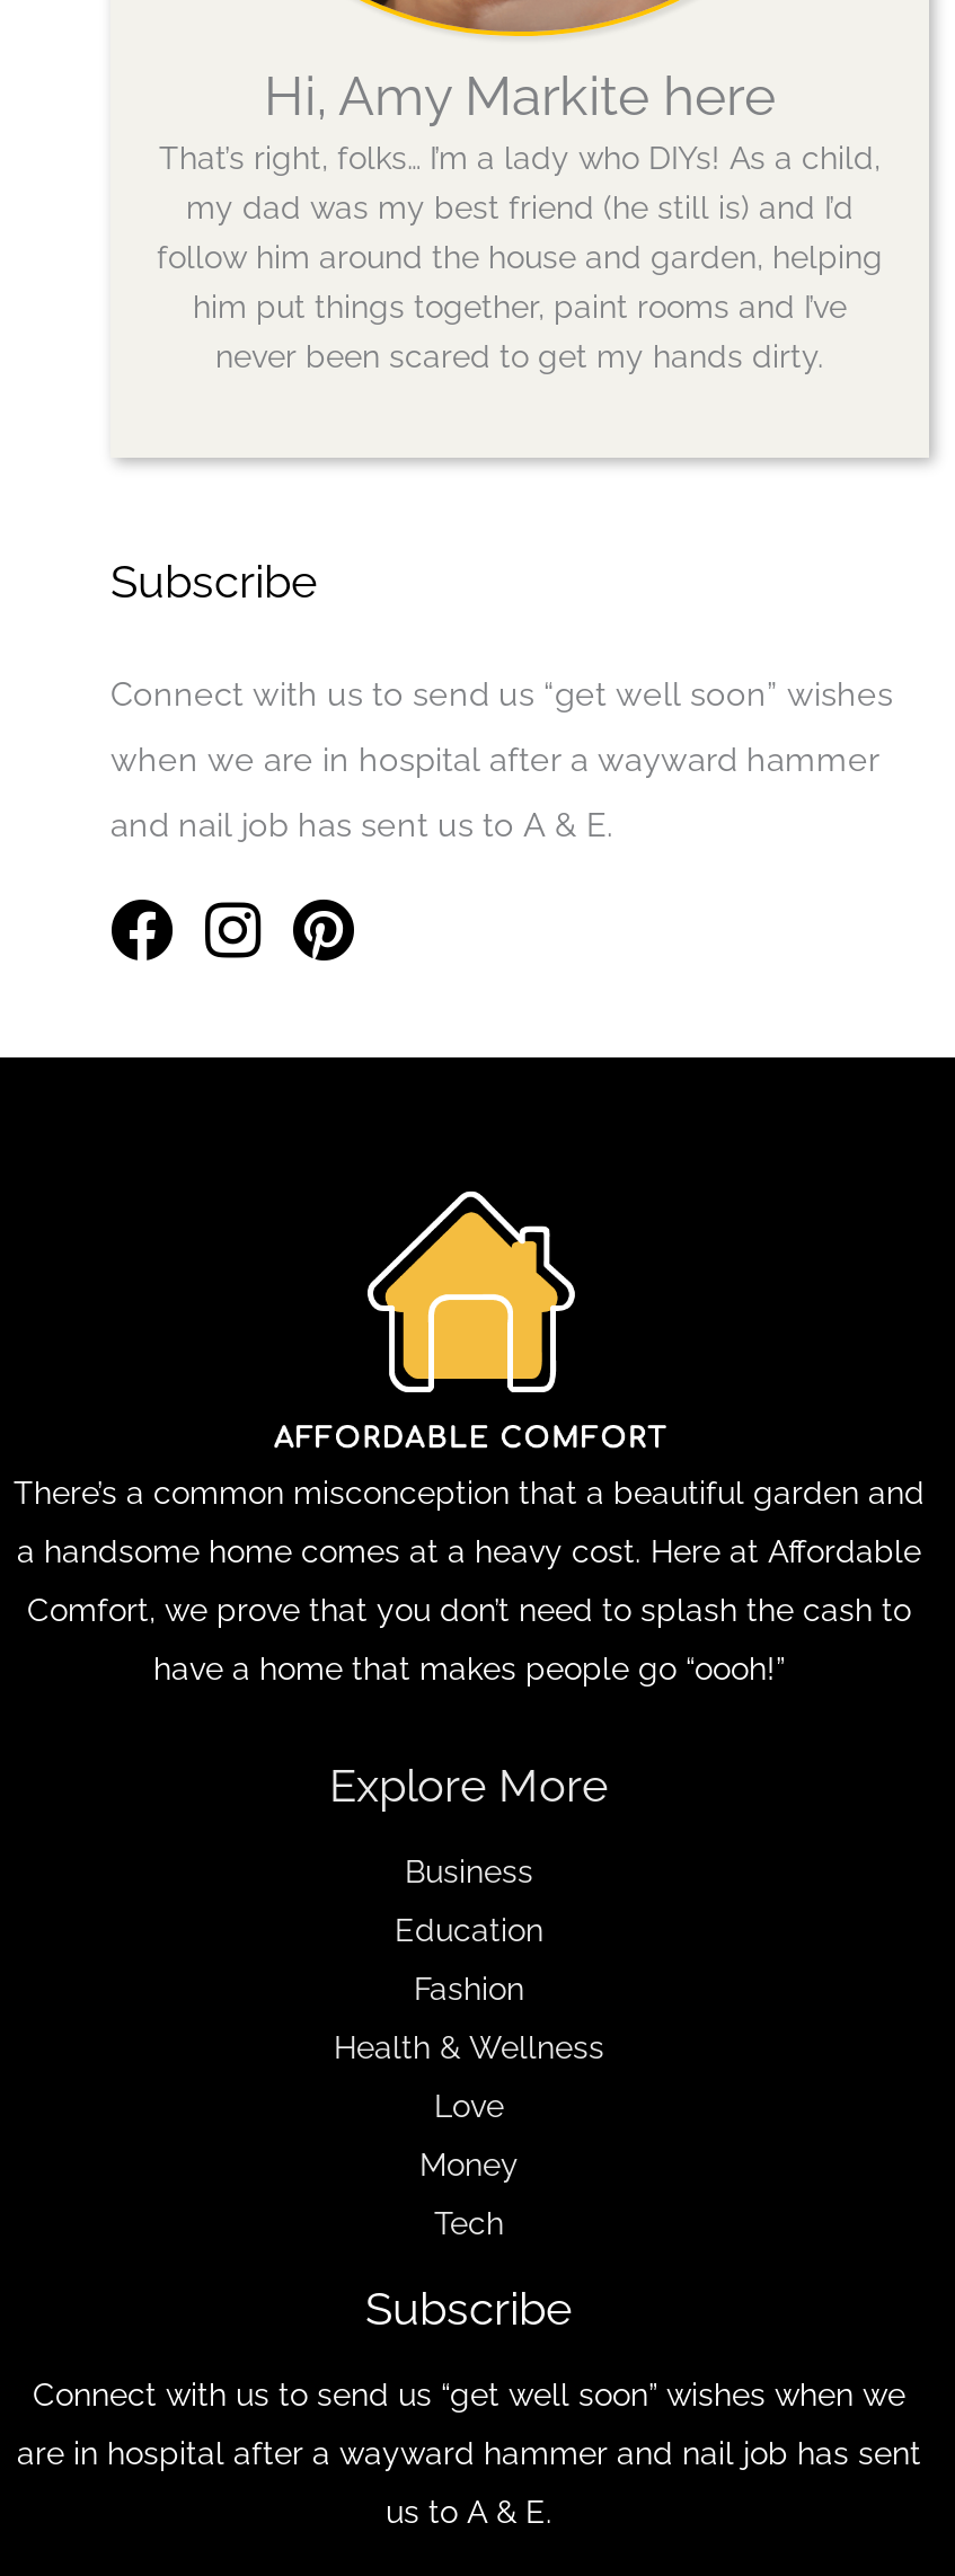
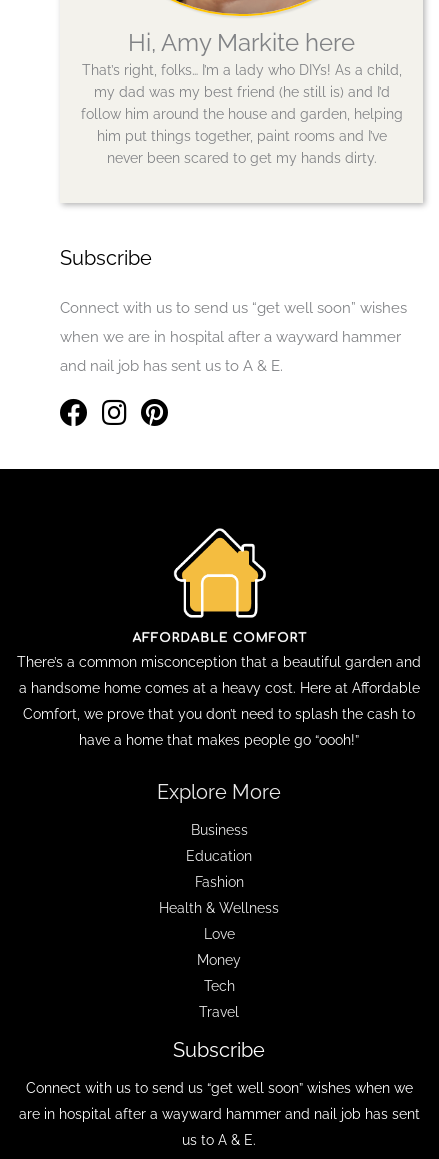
+ Travel
